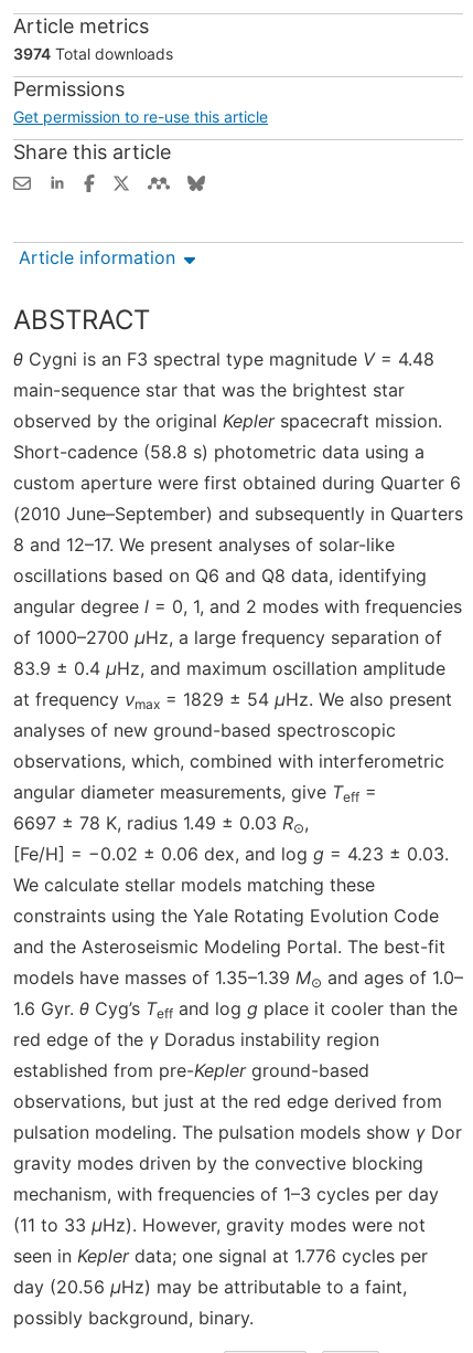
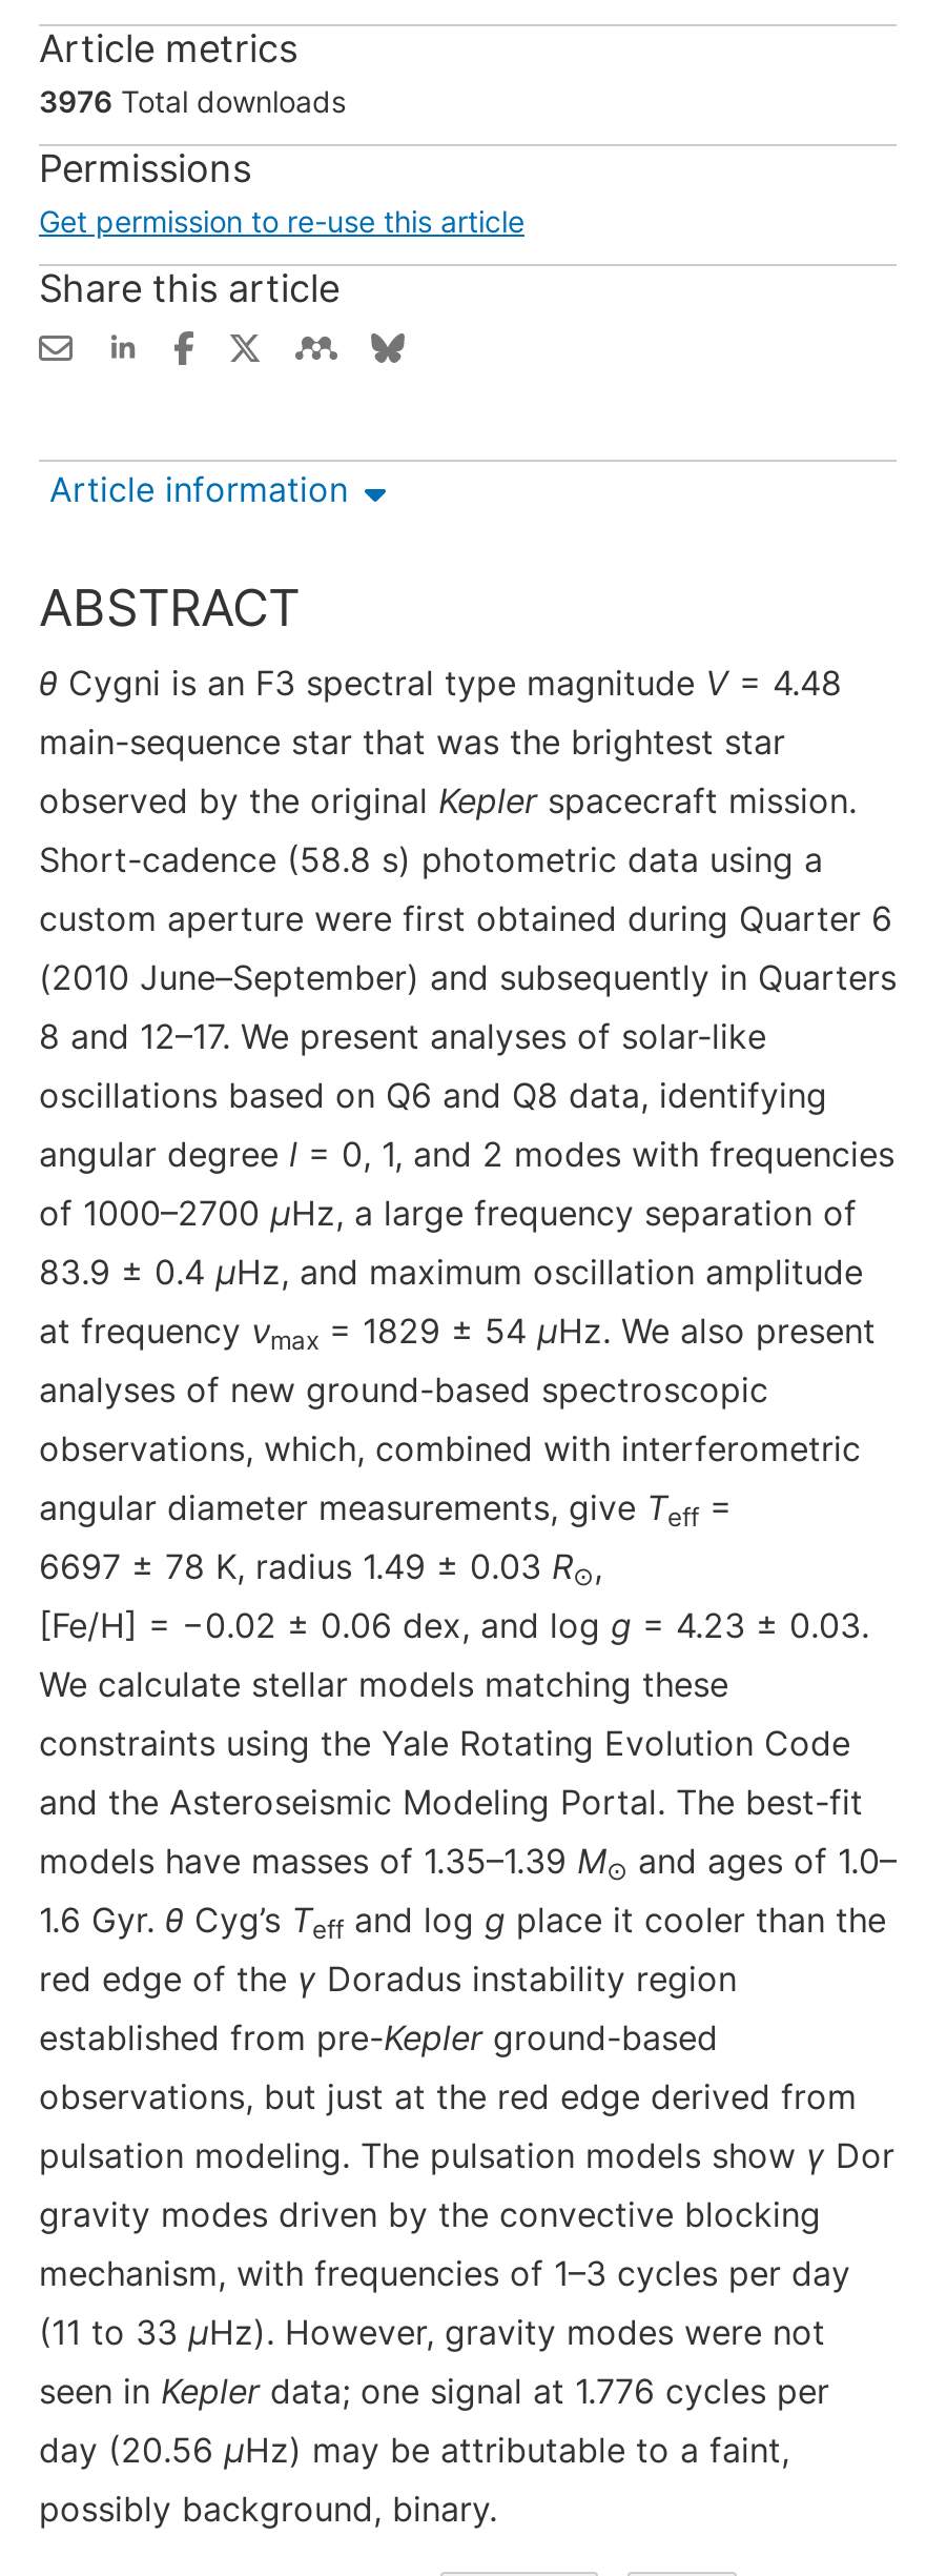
- 3974 Total downloads
+ 3976 Total downloads
